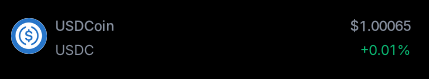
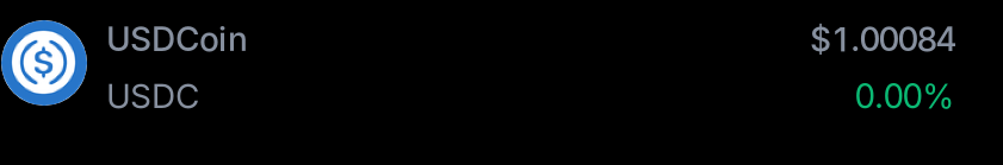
- $1.00065
+ $1.00084

- +0.01%
+ 0.00%
